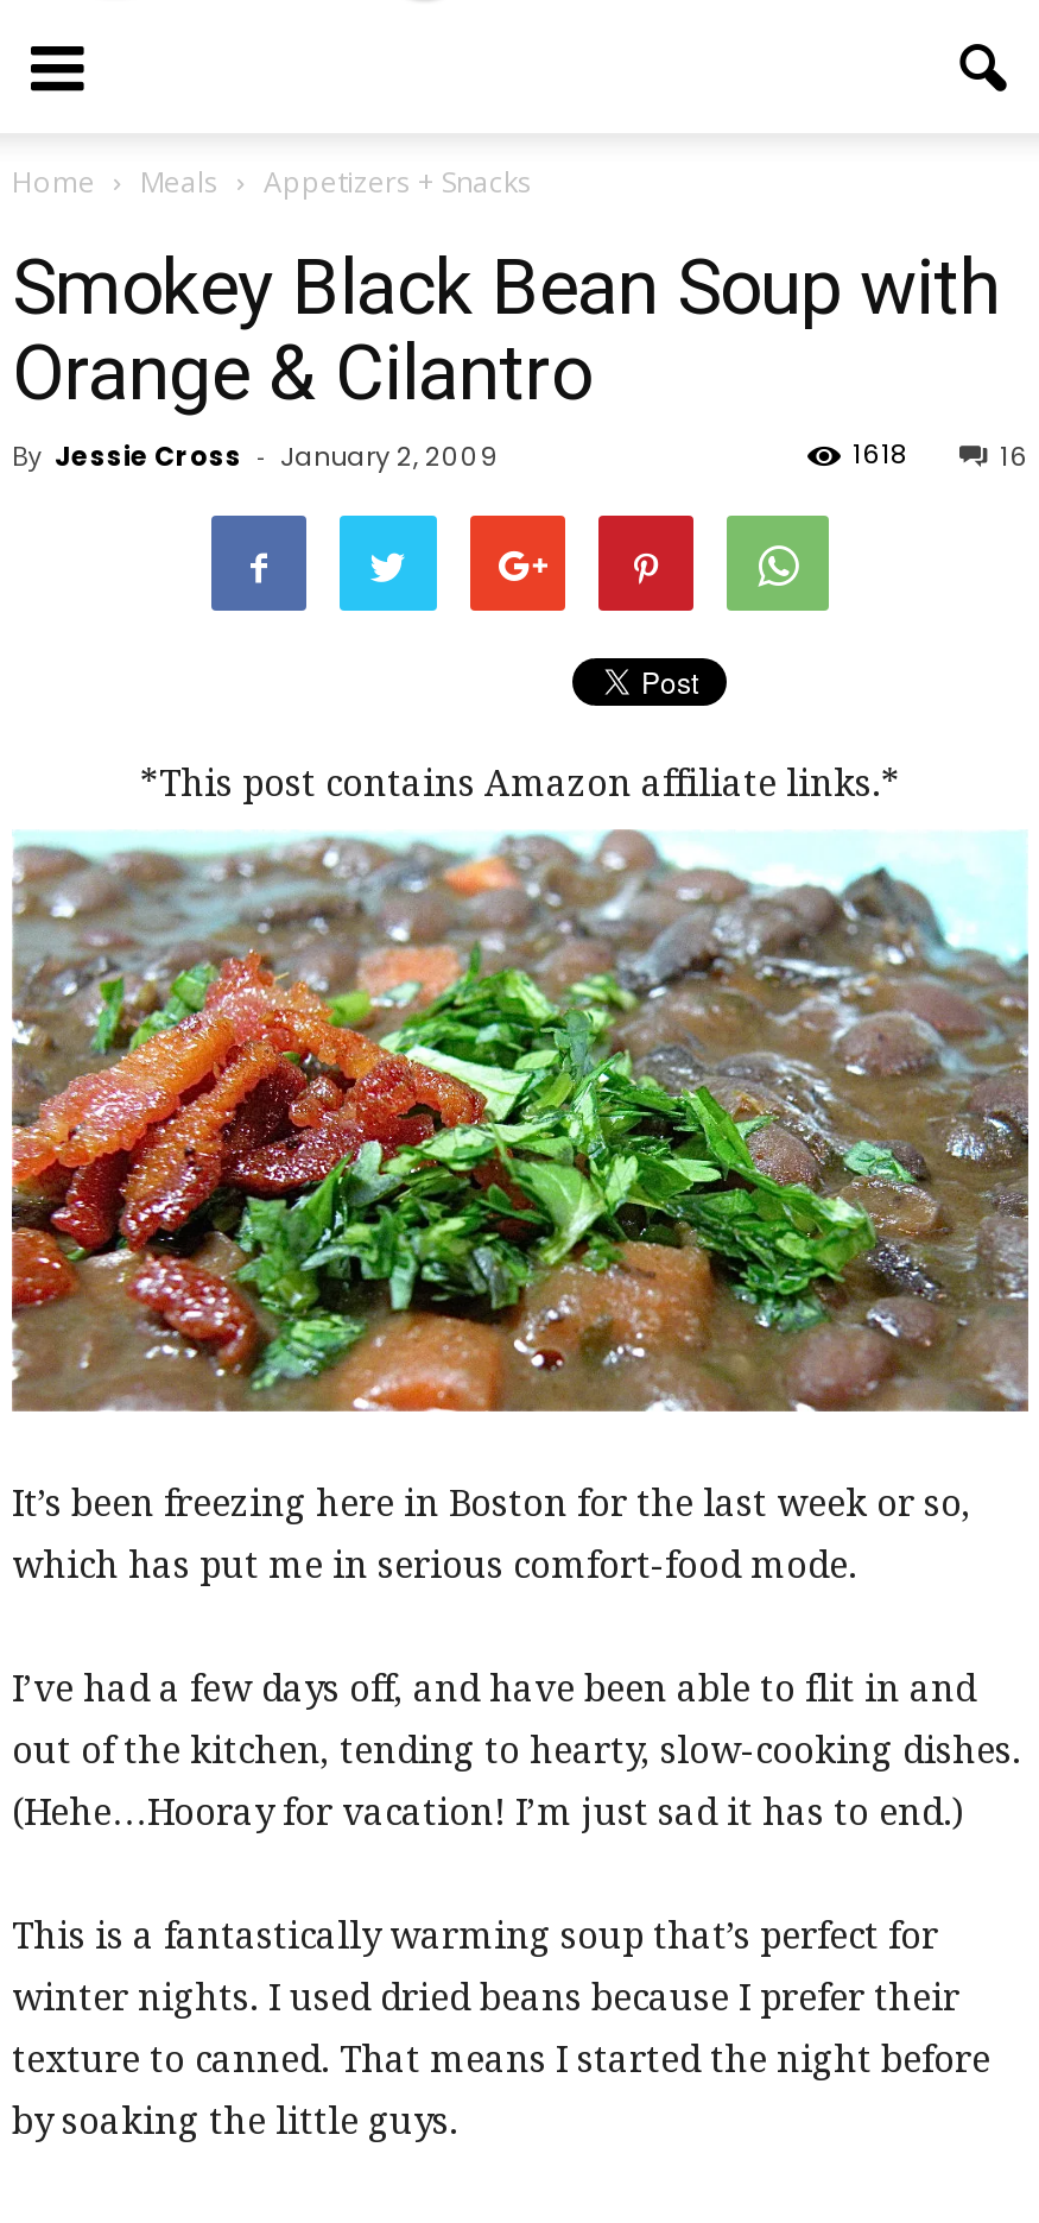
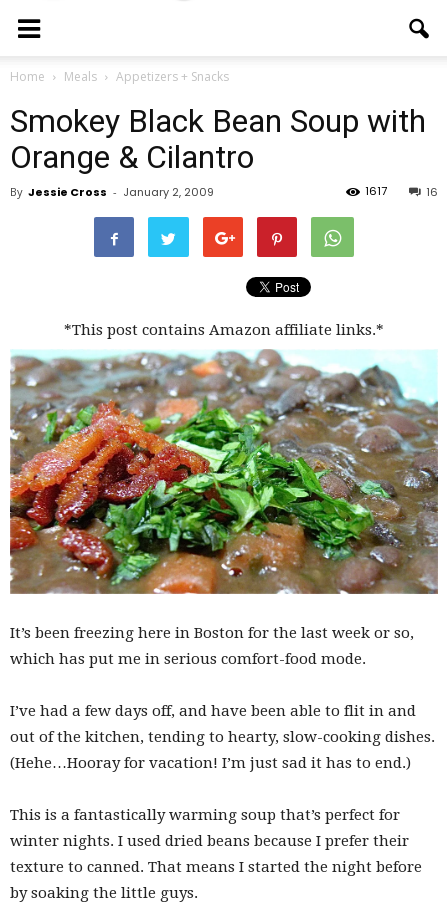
- 1618
+ 1617
